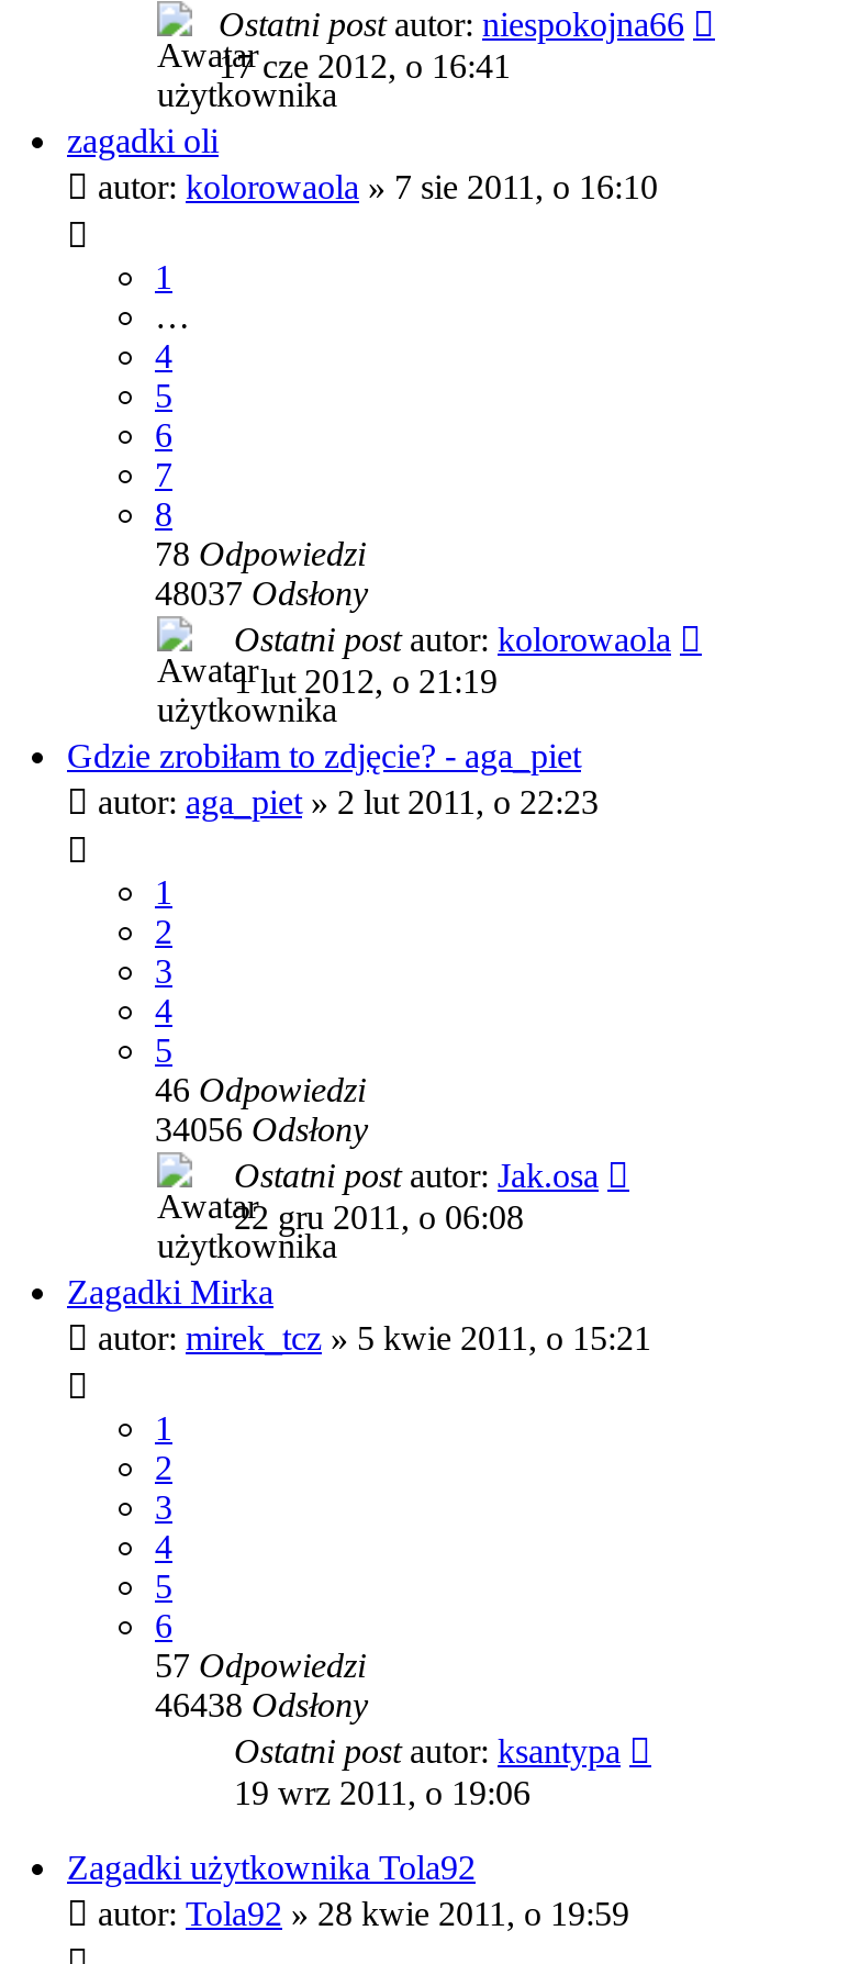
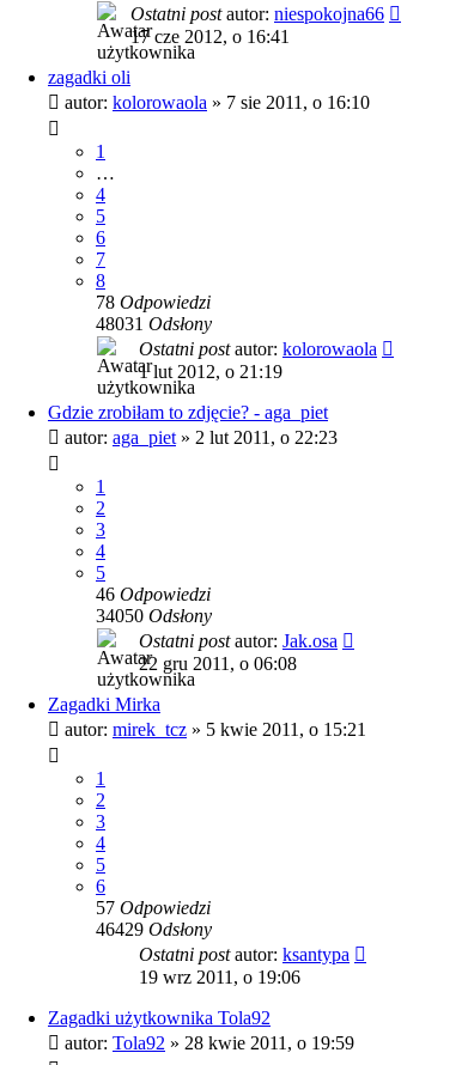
- 48037Odsłony
+ 48031Odsłony

- 34056Odsłony
+ 34050Odsłony

- 46438Odsłony
+ 46429Odsłony
